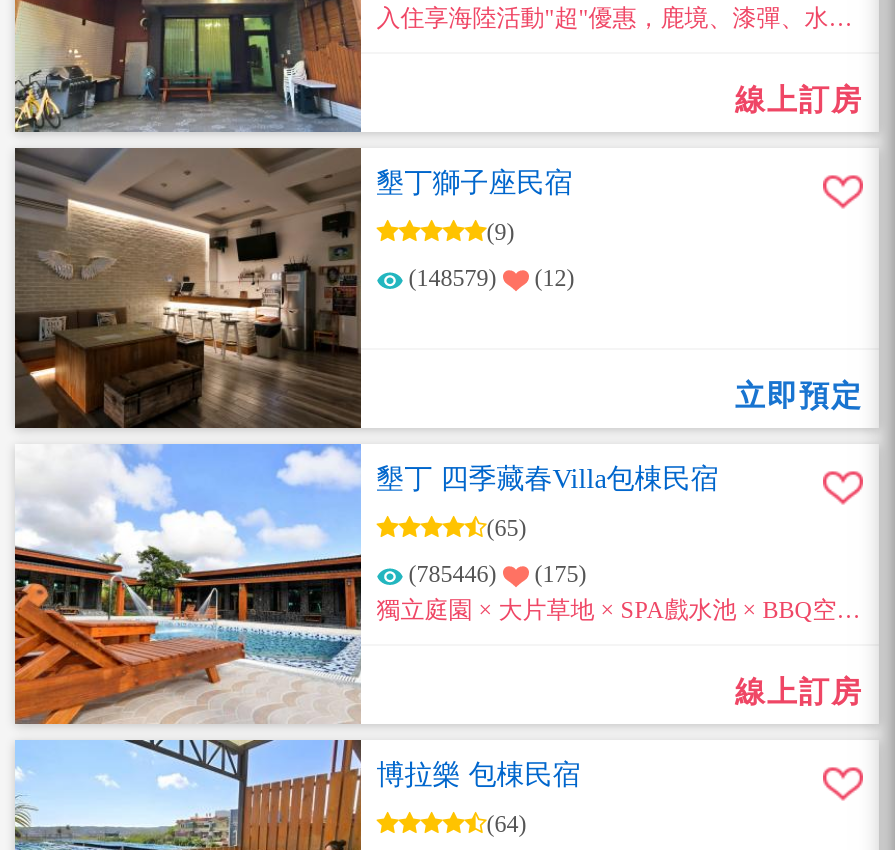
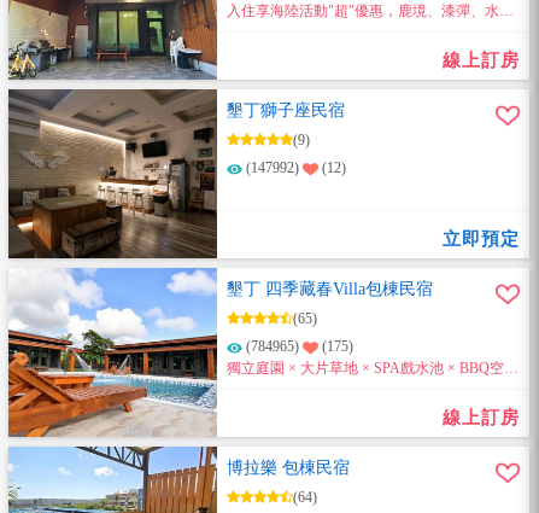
- (148579) (12)
+ (147992) (12)

- (785446) (175)
+ (784965) (175)
